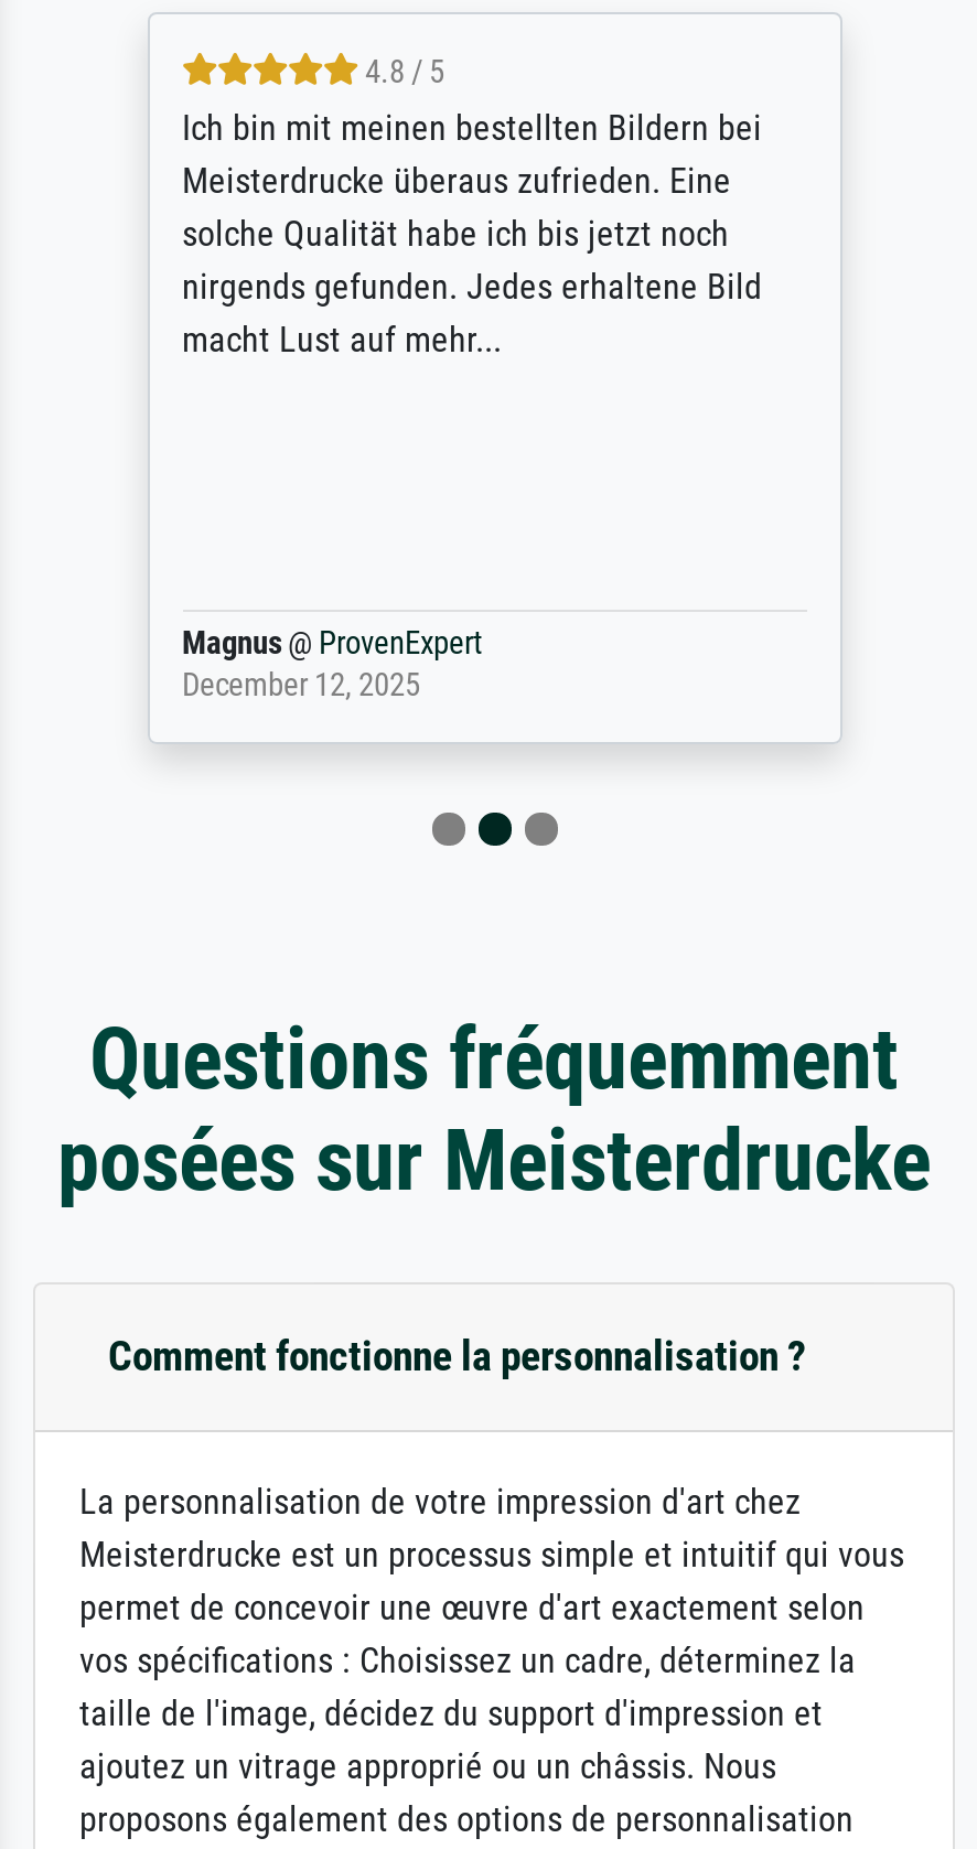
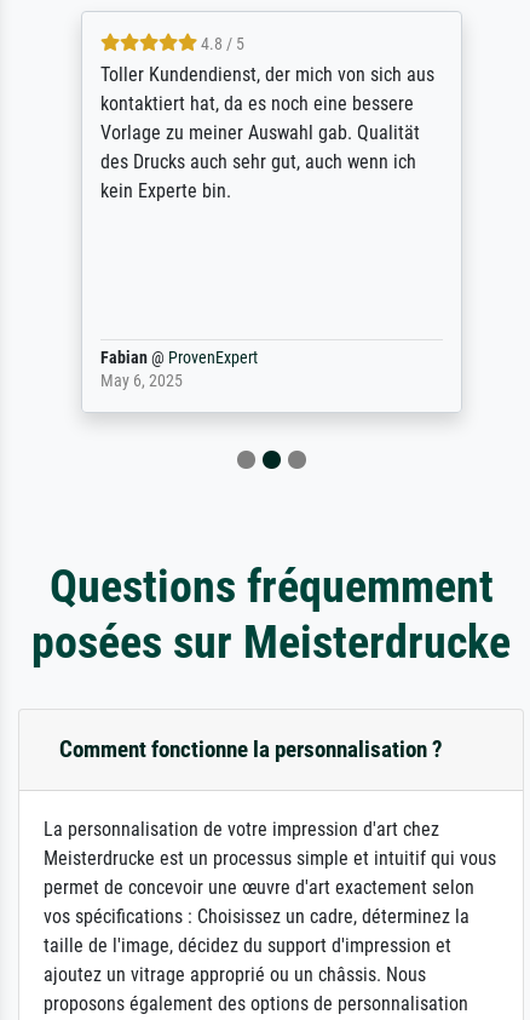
- Ich bin mit meinen bestellten Bildern bei
- Meisterdrucke überaus zufrieden. Eine
- solche Qualität habe ich bis jetzt noch
- nirgends gefunden. Jedes erhaltene Bild
- macht Lust auf mehr...
+ Toller Kundendienst, der mich von sich aus
+ kontaktiert hat, da es noch eine bessere
+ Vorlage zu meiner Auswahl gab. Qualität
+ des Drucks auch sehr gut, auch wenn ich
+ kein Experte bin.

- Magnus @ ProvenExpert
- December 12, 2025
+ Fabian @ ProvenExpert
+ May 6, 2025
